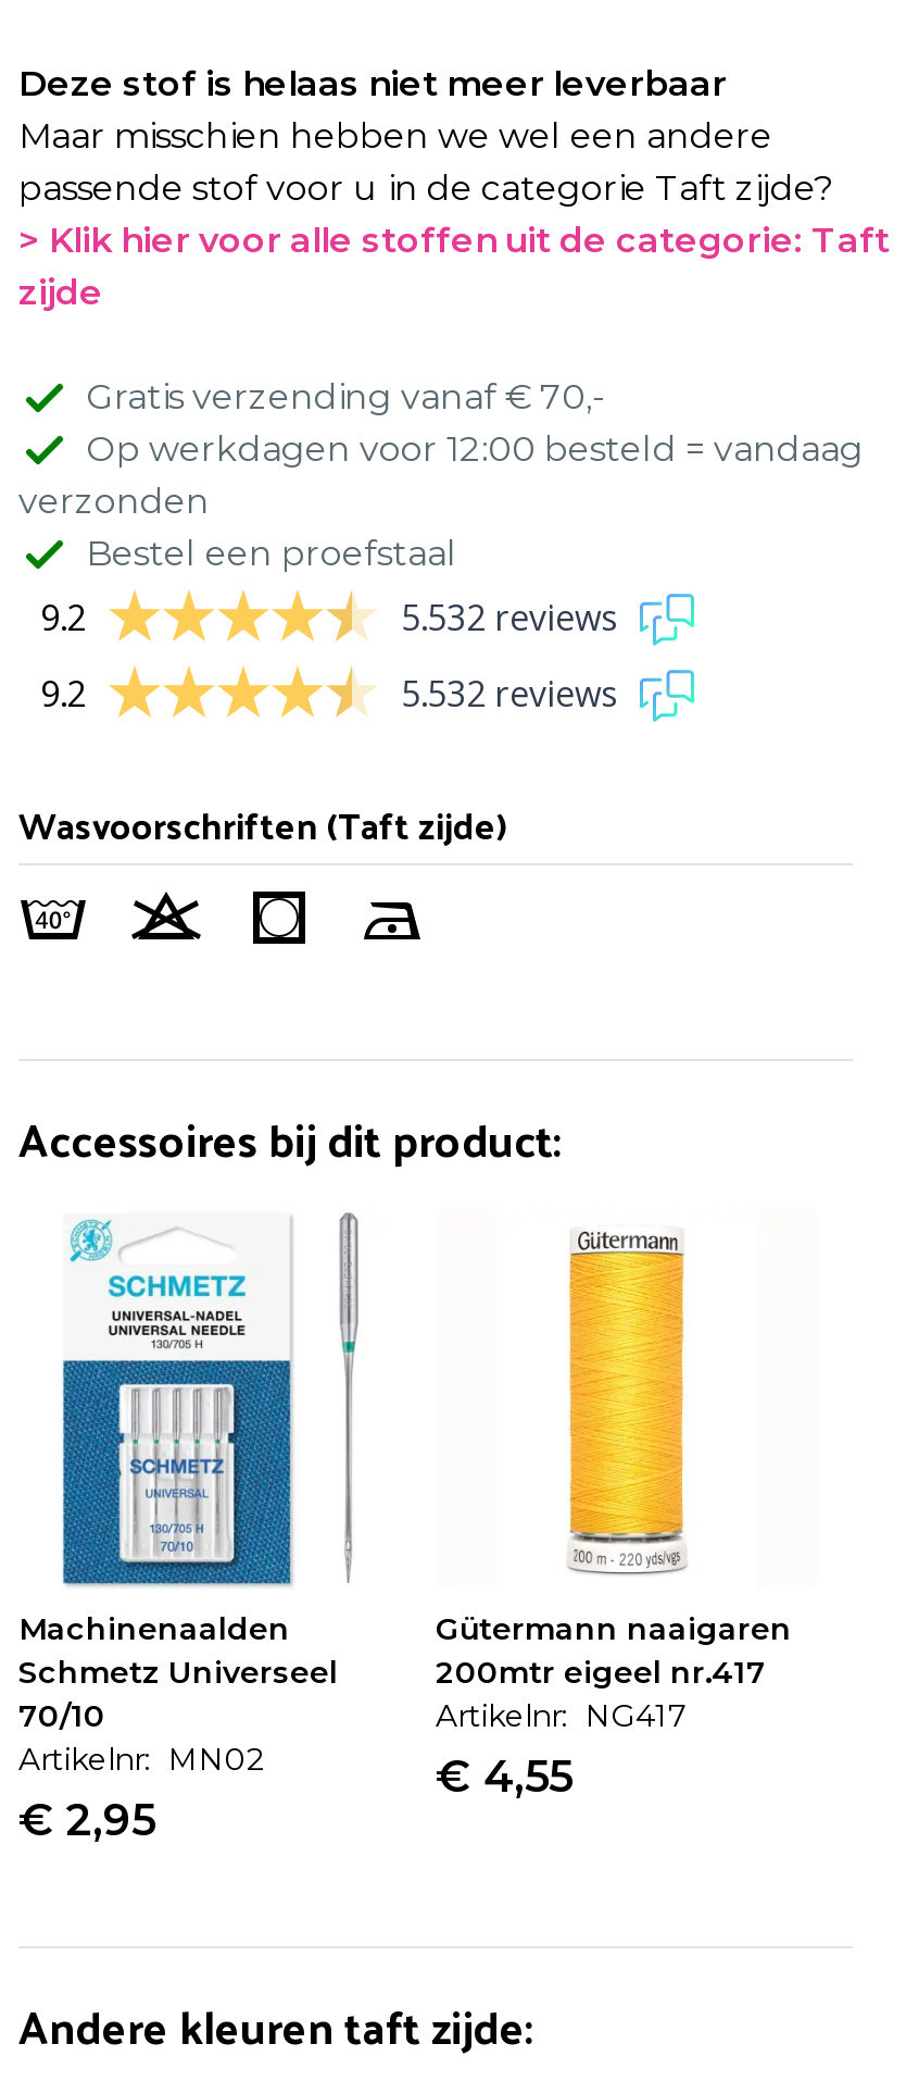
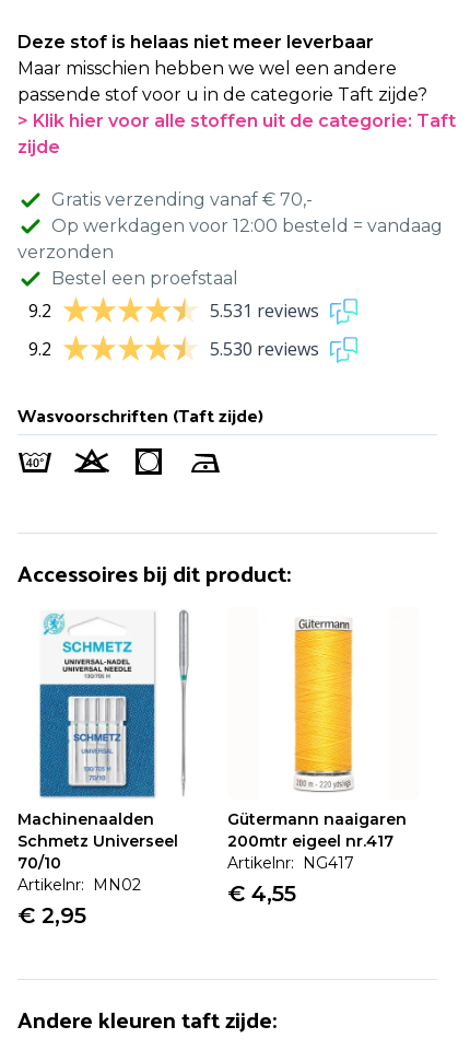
- 5.532 reviews
+ 5.531 reviews

- 5.532 reviews
+ 5.530 reviews
